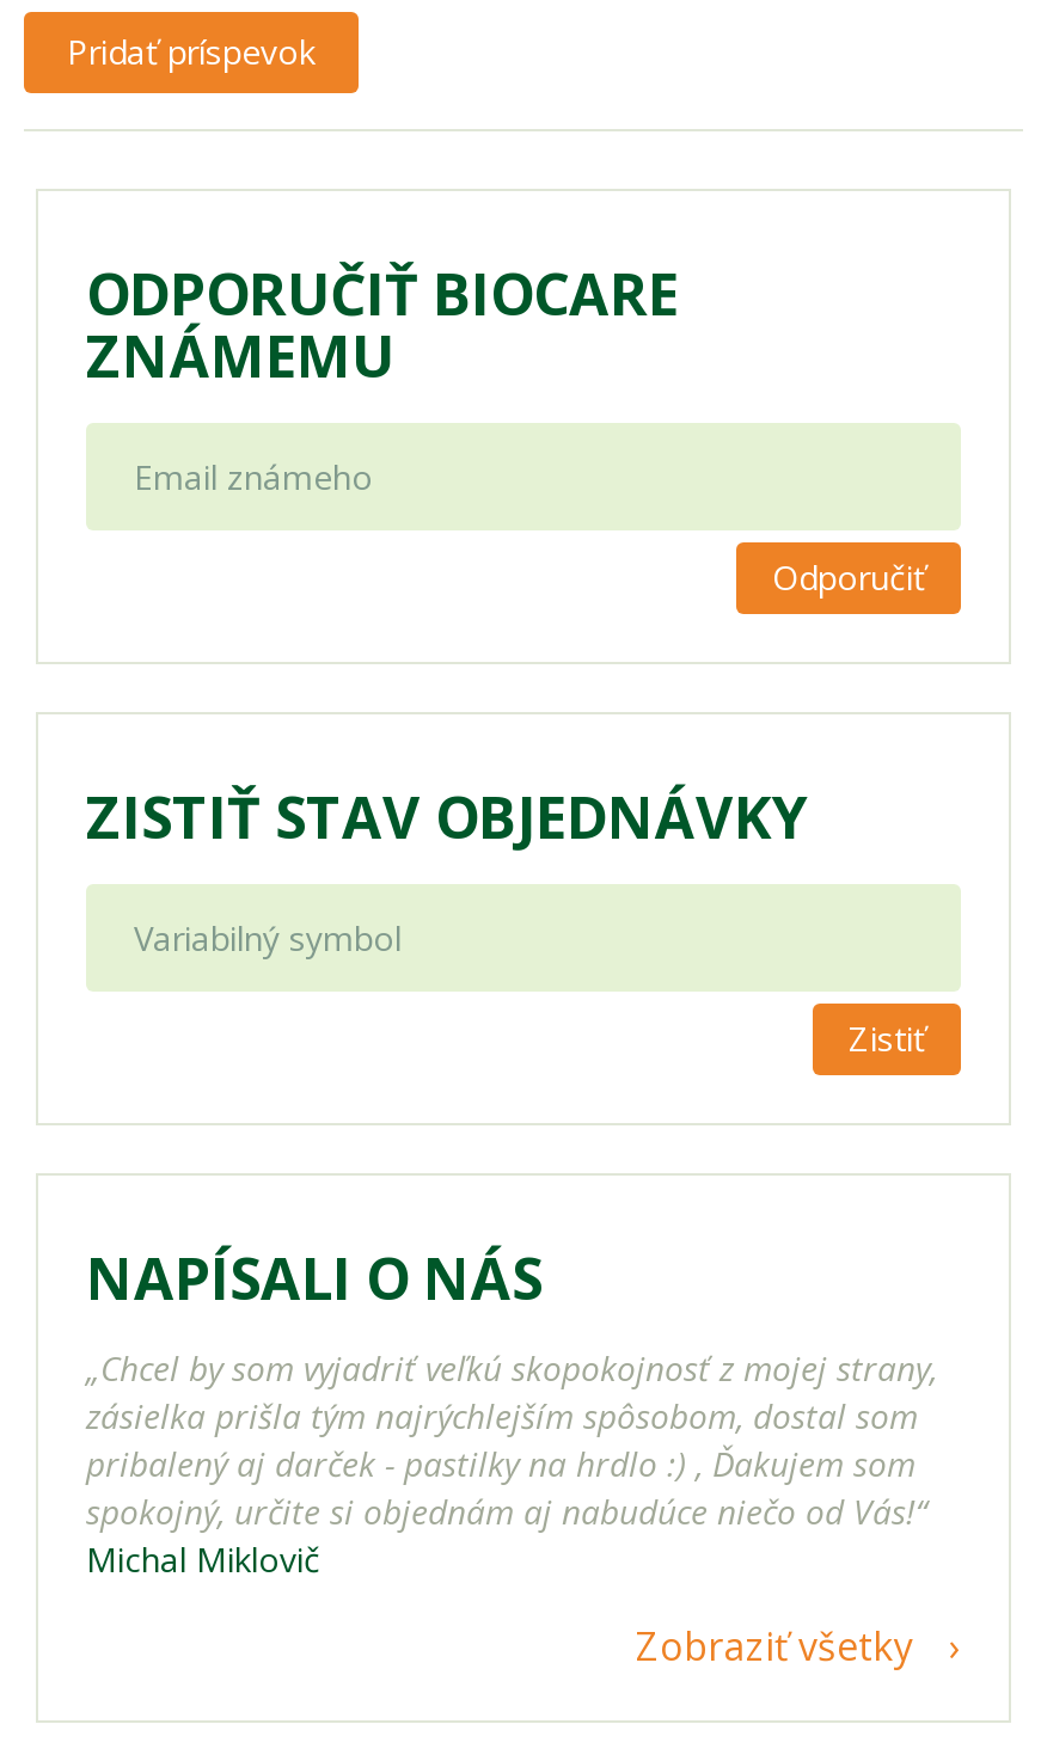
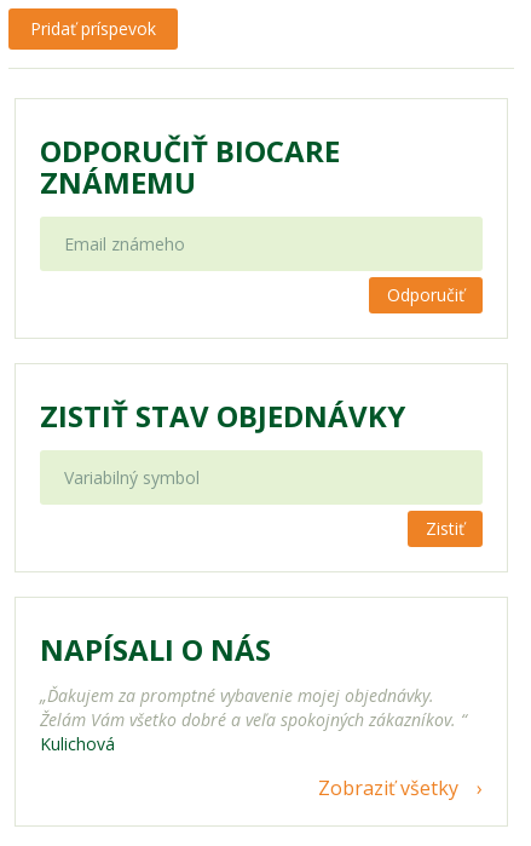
- „Chcel by som vyjadriť veľkú skopokojnosť z mojej strany,
- zásielka prišla tým najrýchlejším spôsobom, dostal som
- pribalený aj darček - pastilky na hrdlo :) , Ďakujem som
- spokojný, určite si objednám aj nabudúce niečo od Vás!“
- Michal Miklovič
+ „Ďakujem za promptné vybavenie mojej objednávky.
+ Želám Vám všetko dobré a veľa spokojných zákazníkov. “
+ Kulichová
